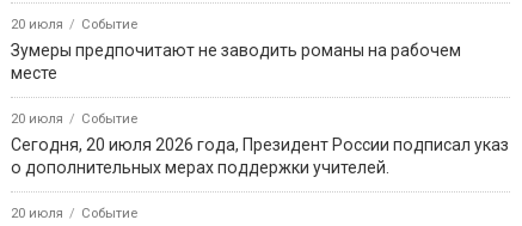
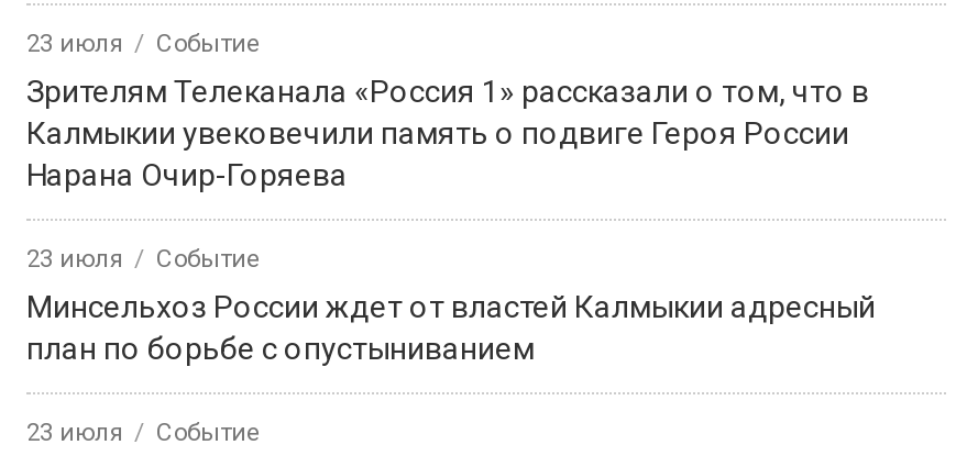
- 20 июля Событие
+ 23 июля Событие

- Зумеры предпочитают не заводить романы на рабочем
- месте
+ Зрителям Телеканала «Россия 1» рассказали о том, что в
+ Калмыкии увековечили память о подвиге Героя России
+ Нарана Очир-Горяева

- 20 июля Событие
+ 23 июля Событие

- Сегодня, 20 июля 2026 года, Президент России подписал указ
- о дополнительных мерах поддержки учителей.
+ Минсельхоз России ждет от властей Калмыкии адресный
+ план по борьбе с опустыниванием

- 20 июля Событие
+ 23 июля Событие
